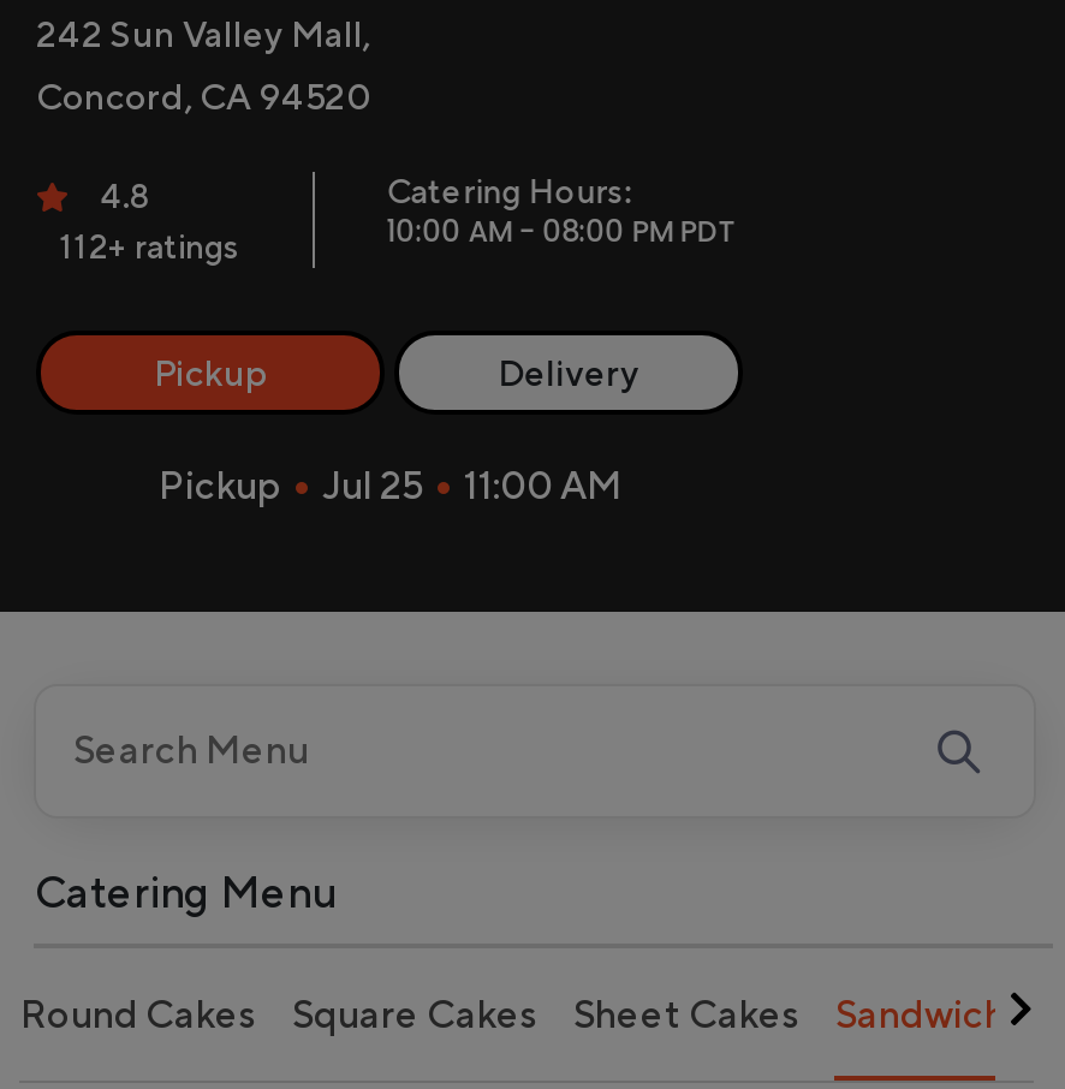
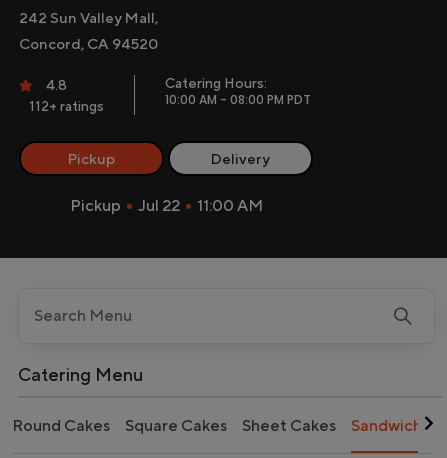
- Pickup Jul 25 11:00 AM
+ Pickup Jul 22 11:00 AM
